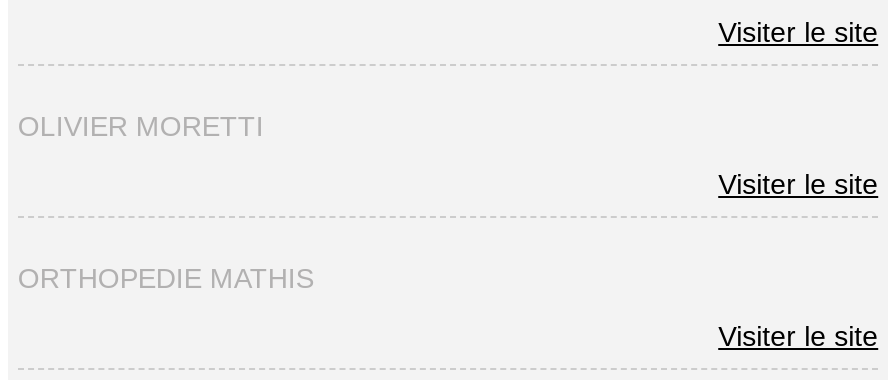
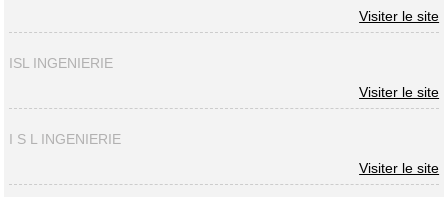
- OLIVIER MORETTI
+ ISL INGENIERIE

- ORTHOPEDIE MATHIS
+ I S L INGENIERIE
